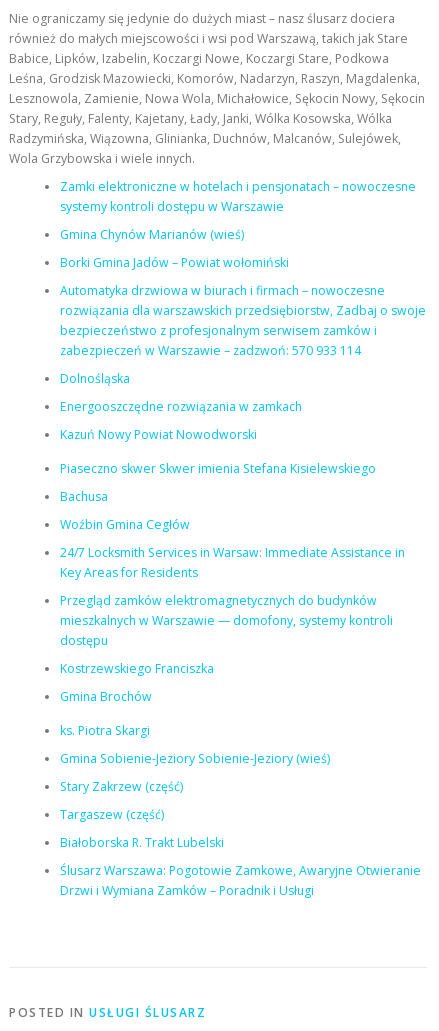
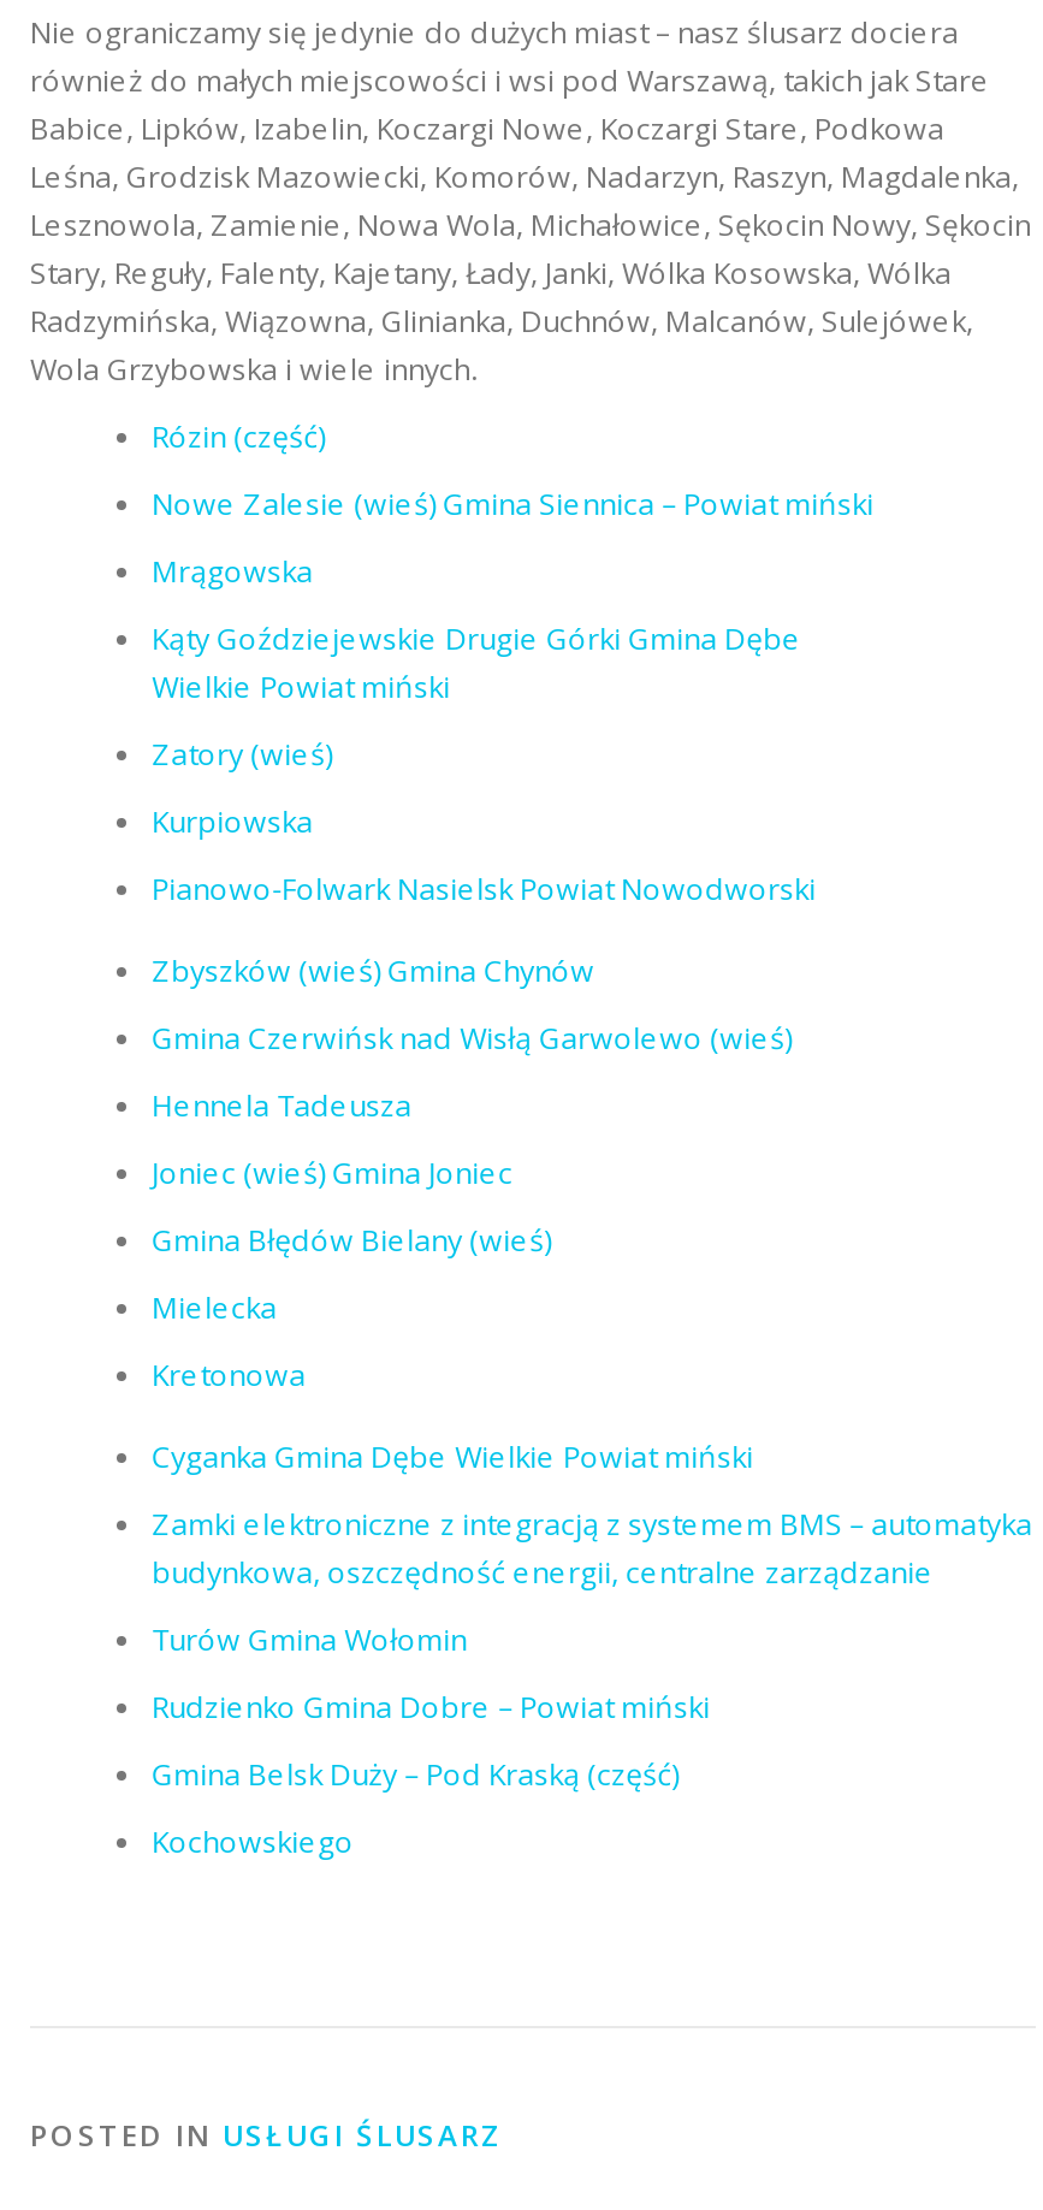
- Zamki elektroniczne w hotelach i pensjonatach – nowoczesne
- systemy kontroli dostępu w Warszawie
+ Rózin (część)

- Gmina Chynów Marianów (wieś)
+ Nowe Zalesie (wieś) Gmina Siennica – Powiat miński

- Borki Gmina Jadów – Powiat wołomiński
+ Mrągowska

- Automatyka drzwiowa w biurach i firmach – nowoczesne
- rozwiązania dla warszawskich przedsiębiorstw, Zadbaj o swoje
- bezpieczeństwo z profesjonalnym serwisem zamków i
- zabezpieczeń w Warszawie – zadzwoń: 570 933 114
+ Kąty Goździejewskie Drugie Górki Gmina Dębe
+ Wielkie Powiat miński

- Dolnośląska
+ Zatory (wieś)

- Energooszczędne rozwiązania w zamkach
+ Kurpiowska

- Kazuń Nowy Powiat Nowodworski
+ Pianowo-Folwark Nasielsk Powiat Nowodworski

- Piaseczno skwer Skwer imienia Stefana Kisielewskiego
+ Zbyszków (wieś) Gmina Chynów

- Bachusa
+ Gmina Czerwińsk nad Wisłą Garwolewo (wieś)

- Woźbin Gmina Cegłów
+ Hennela Tadeusza

- 24/7 Locksmith Services in Warsaw: Immediate Assistance in
- Key Areas for Residents
+ Joniec (wieś) Gmina Joniec

- Przegląd zamków elektromagnetycznych do budynków
- mieszkalnych w Warszawie — domofony, systemy kontroli
- dostępu
+ Gmina Błędów Bielany (wieś)

- Kostrzewskiego Franciszka
+ Mielecka

- Gmina Brochów
+ Kretonowa

- ks. Piotra Skargi
+ Cyganka Gmina Dębe Wielkie Powiat miński

- Gmina Sobienie-Jeziory Sobienie-Jeziory (wieś)
+ Zamki elektroniczne z integracją z systemem BMS – automatyka
+ budynkowa, oszczędność energii, centralne zarządzanie

- Stary Zakrzew (część)
+ Turów Gmina Wołomin

- Targaszew (część)
+ Rudzienko Gmina Dobre – Powiat miński

- Białoborska R. Trakt Lubelski
+ Gmina Belsk Duży – Pod Kraską (część)

- Ślusarz Warszawa: Pogotowie Zamkowe, Awaryjne Otwieranie
- Drzwi i Wymiana Zamków – Poradnik i Usługi
+ Kochowskiego
